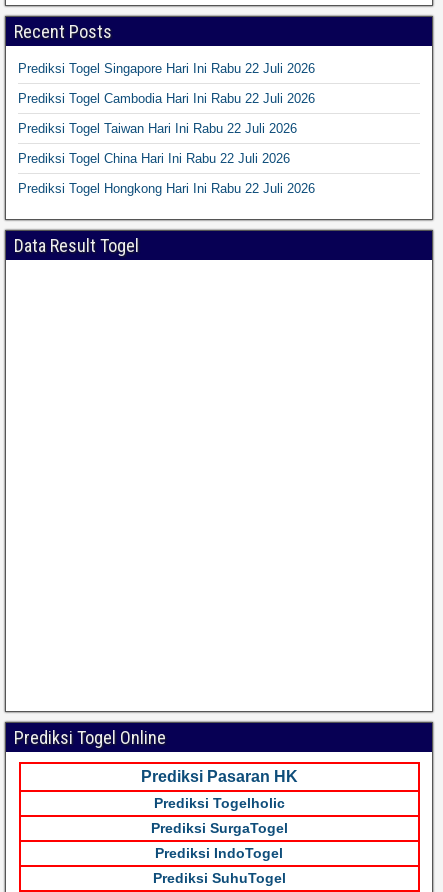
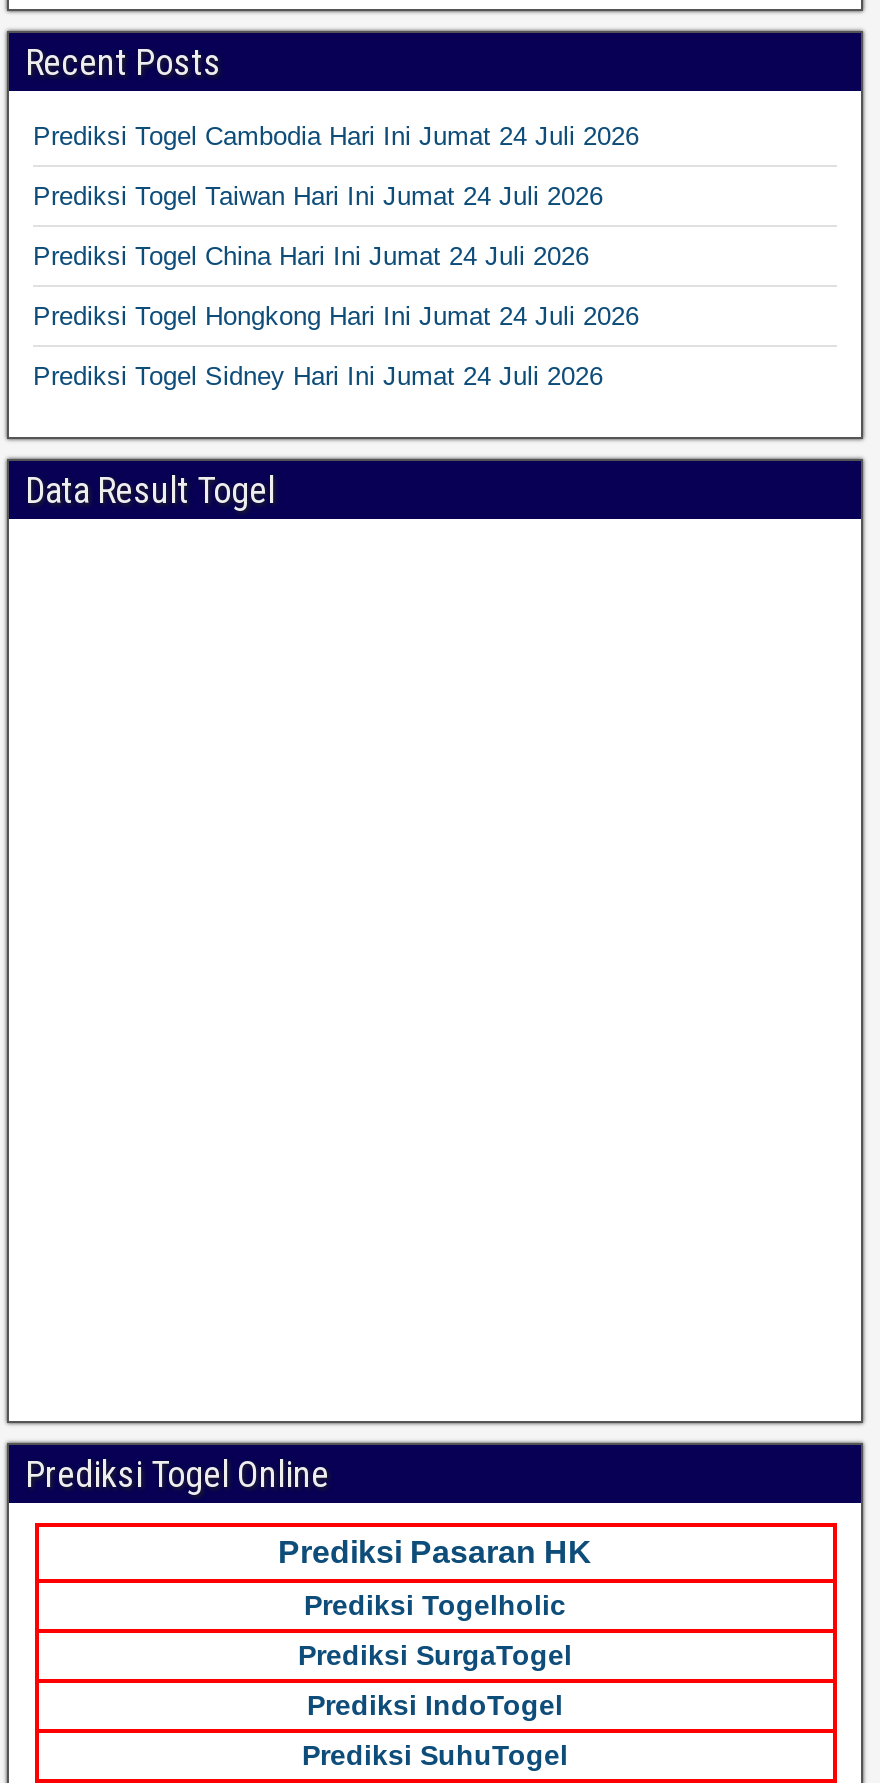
- Prediksi Togel Singapore Hari Ini Rabu 22 Juli 2026
+ Prediksi Togel Cambodia Hari Ini Jumat 24 Juli 2026

- Prediksi Togel Cambodia Hari Ini Rabu 22 Juli 2026
+ Prediksi Togel Taiwan Hari Ini Jumat 24 Juli 2026

- Prediksi Togel Taiwan Hari Ini Rabu 22 Juli 2026
+ Prediksi Togel China Hari Ini Jumat 24 Juli 2026

- Prediksi Togel China Hari Ini Rabu 22 Juli 2026
+ Prediksi Togel Hongkong Hari Ini Jumat 24 Juli 2026

- Prediksi Togel Hongkong Hari Ini Rabu 22 Juli 2026
+ Prediksi Togel Sidney Hari Ini Jumat 24 Juli 2026
